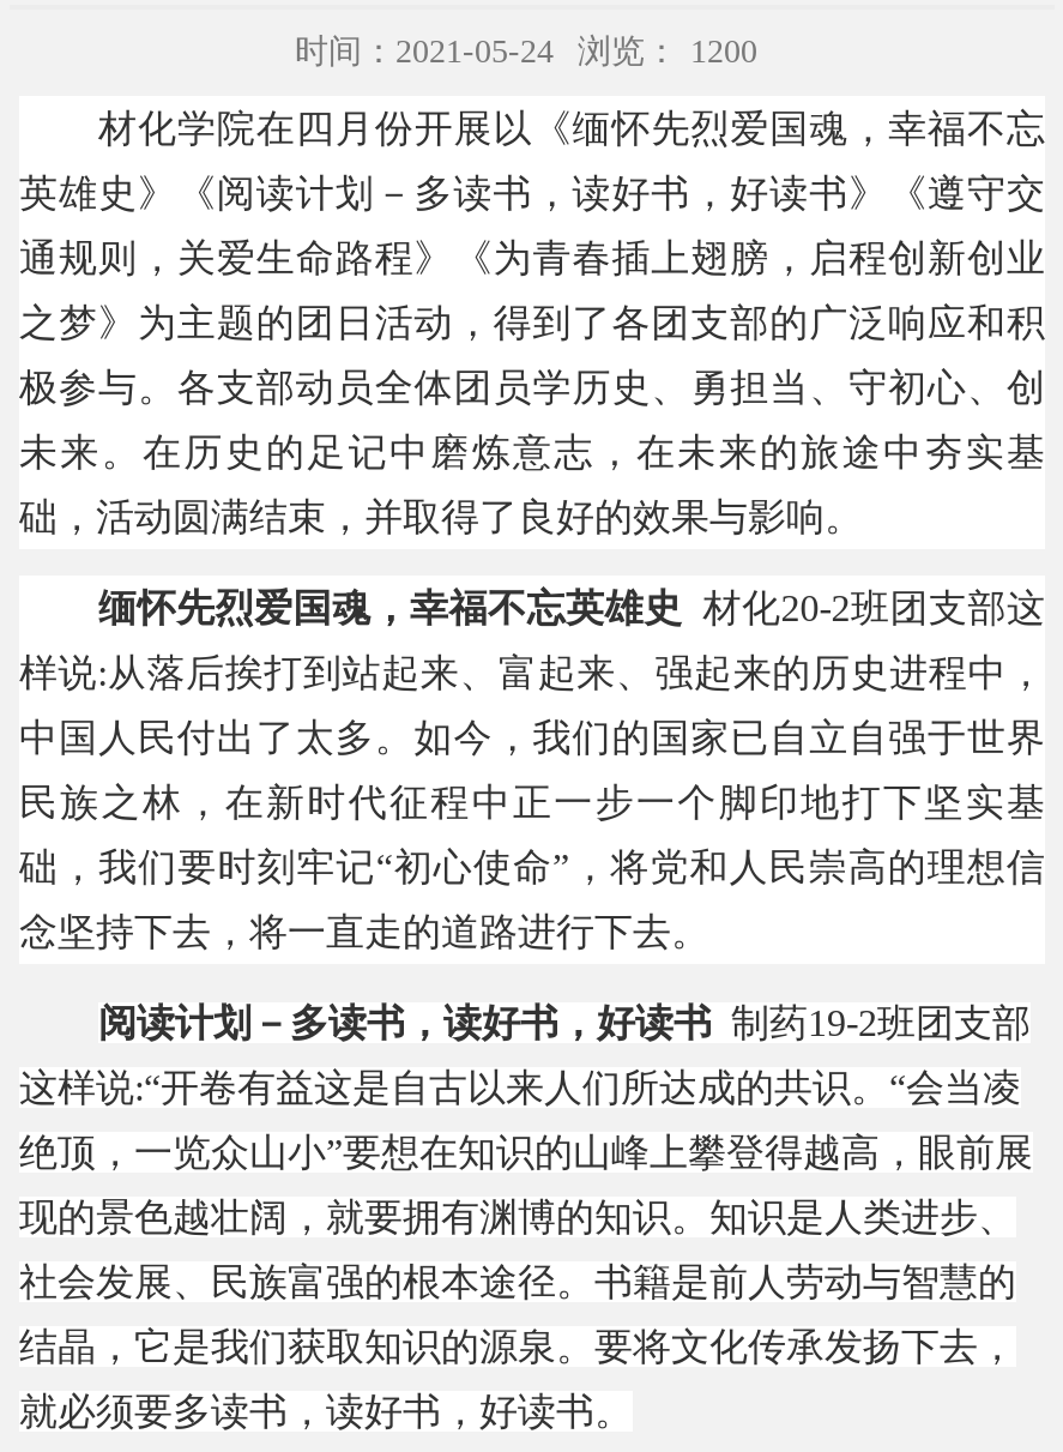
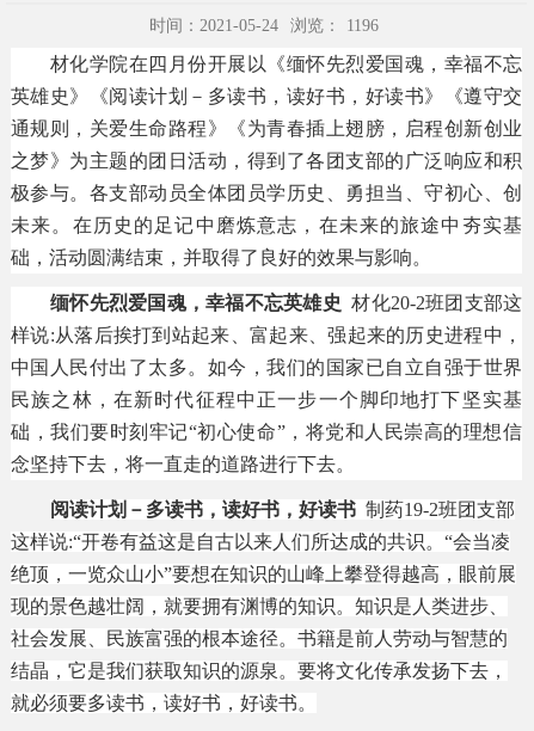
- 时间：2021-05-24 浏览： 1200
+ 时间：2021-05-24 浏览： 1196
